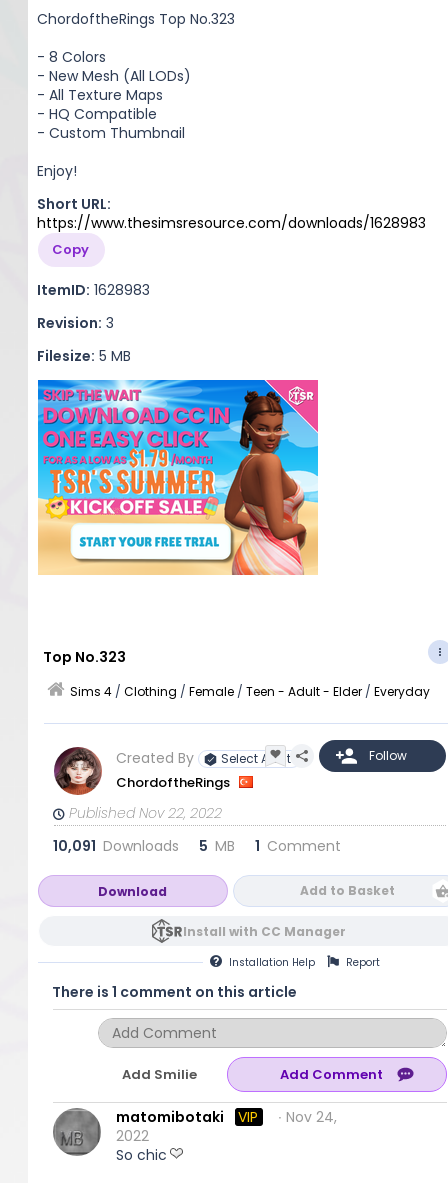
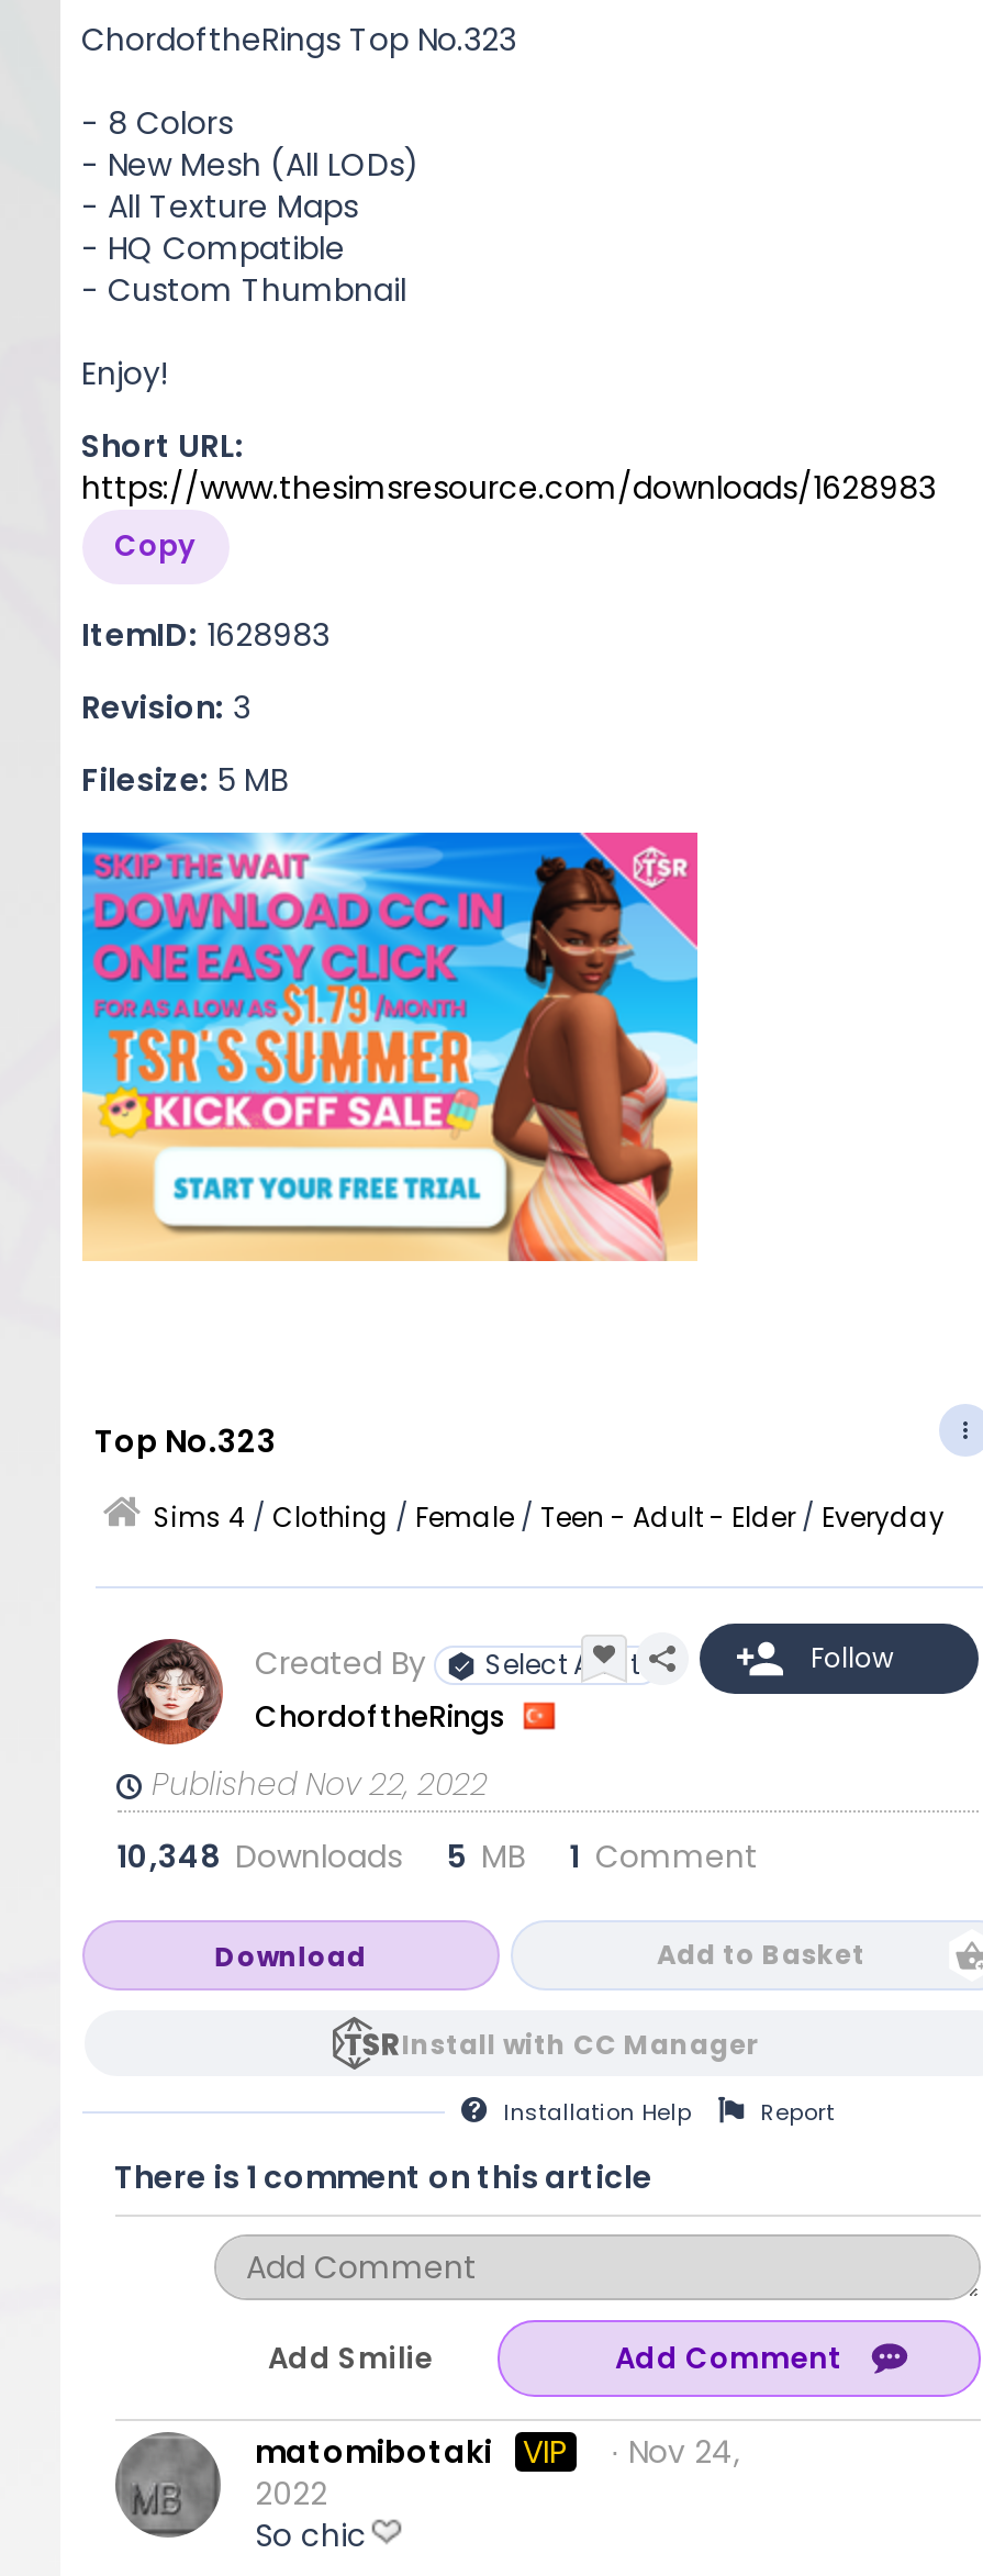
- 10,091 Downloads 5 MB 1 Comment
+ 10,348 Downloads 5 MB 1 Comment
